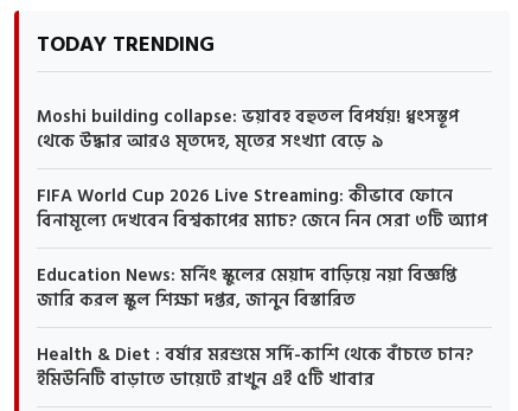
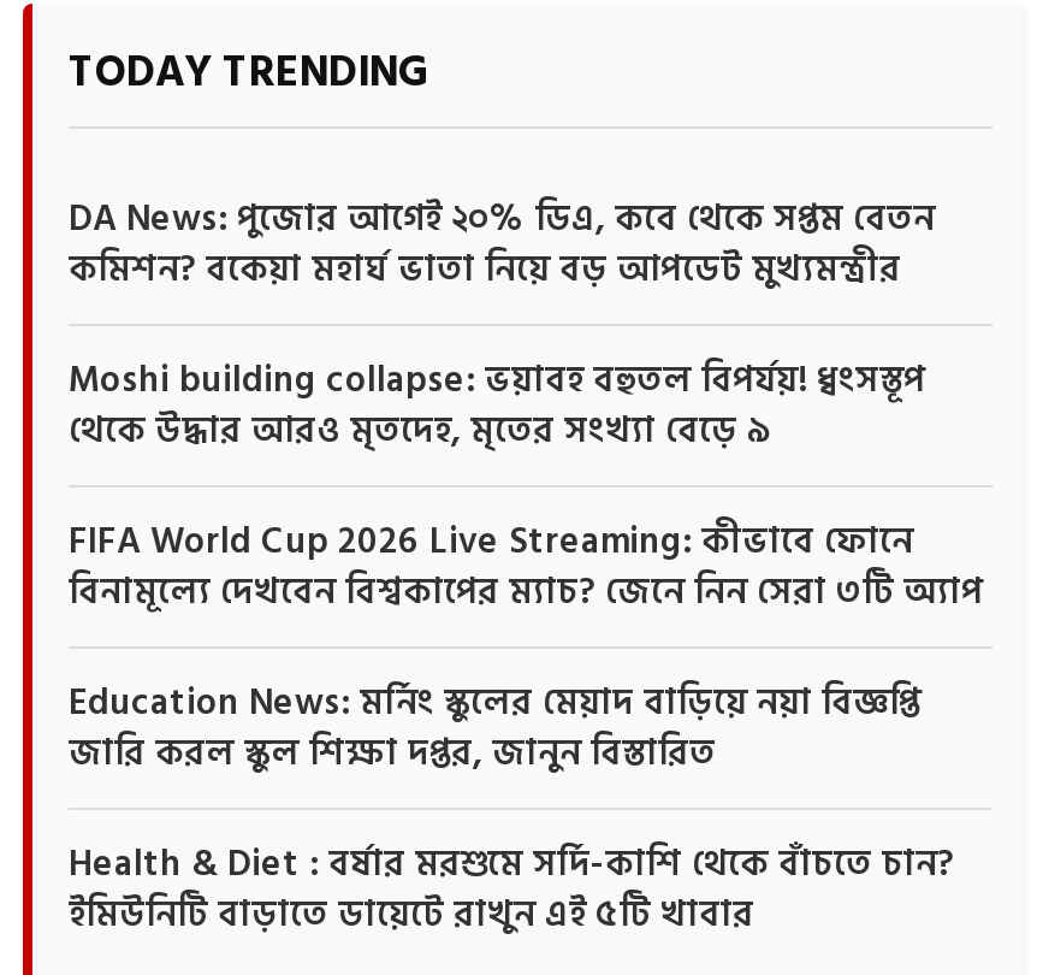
+ DA News: পুজোর আগেই ২০% ডিএ, কবে থেকে সপ্তম বেতন
+ কমিশন? বকেয়া মহার্ঘ ভাতা নিয়ে বড় আপডেট মুখ্যমন্ত্রীর
